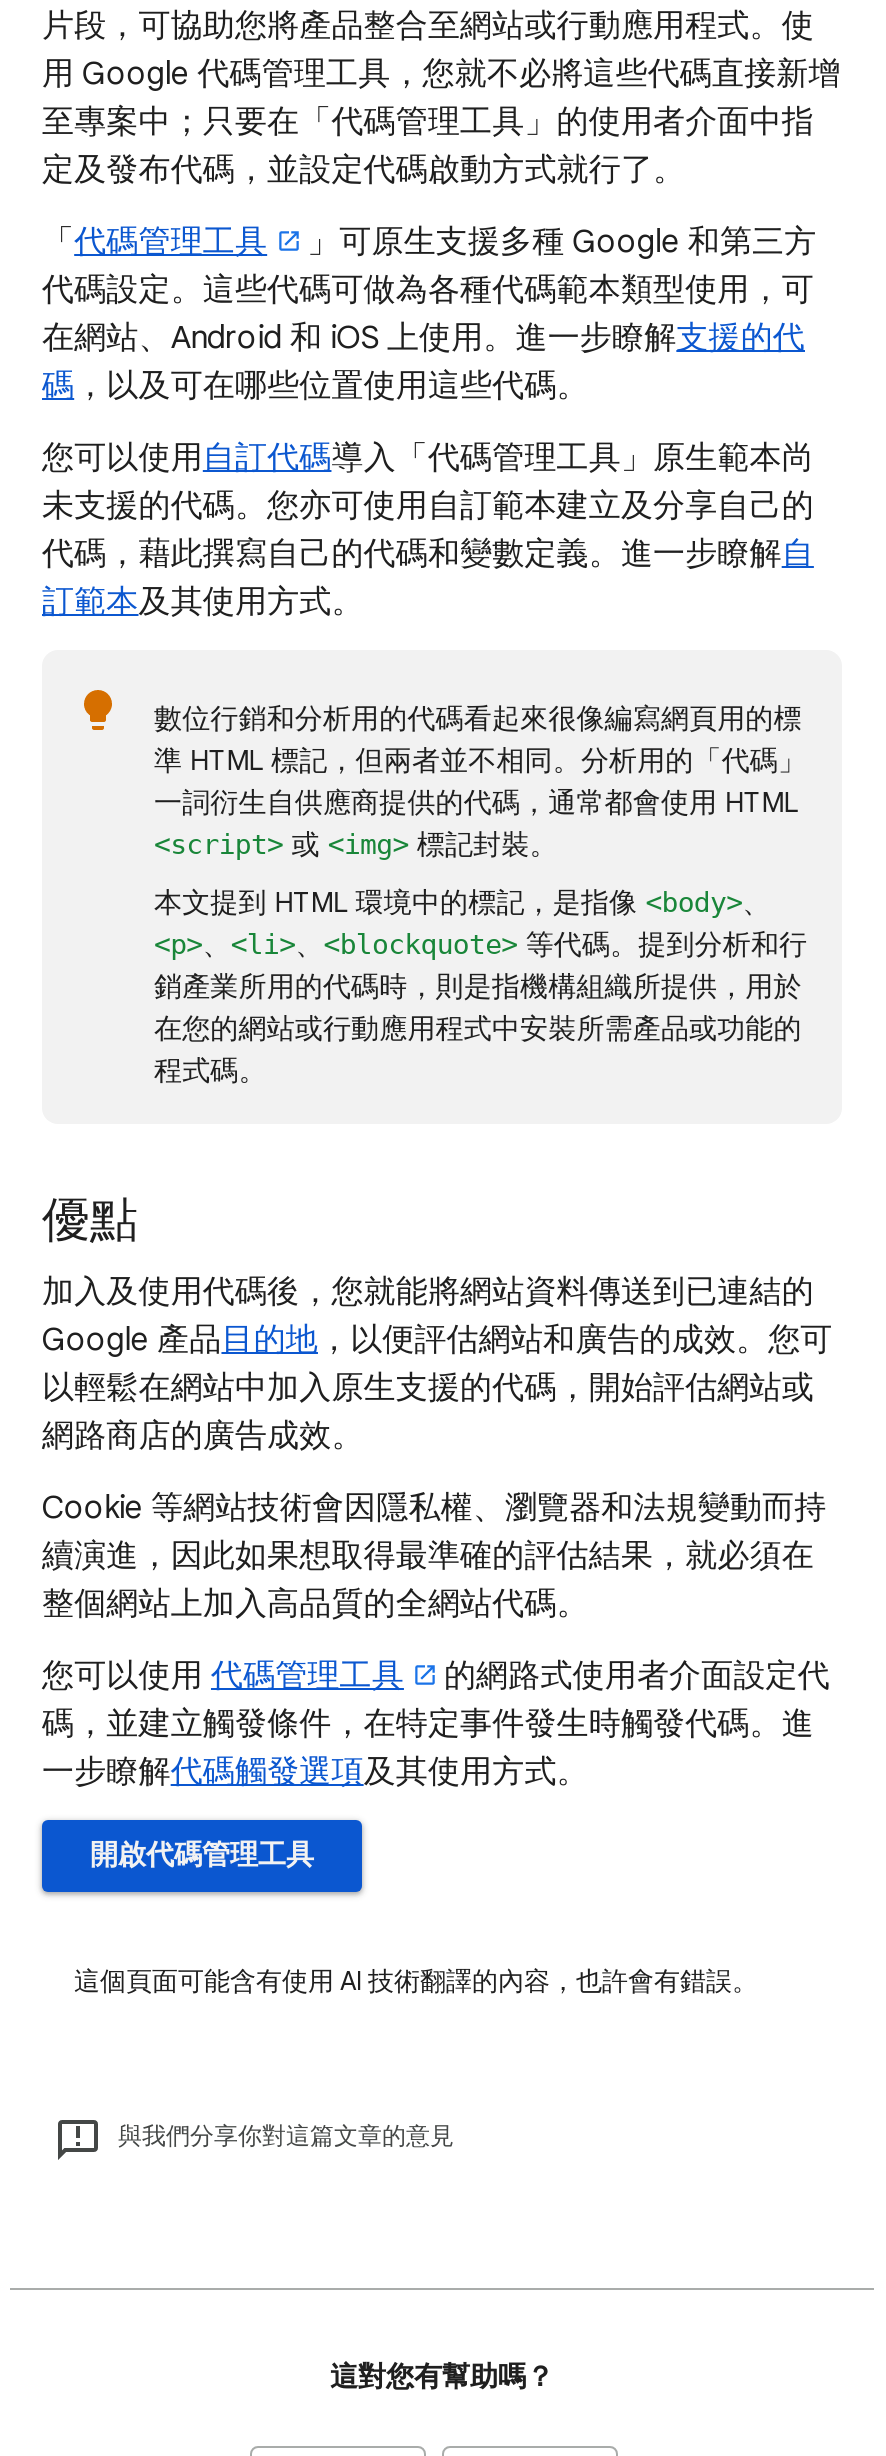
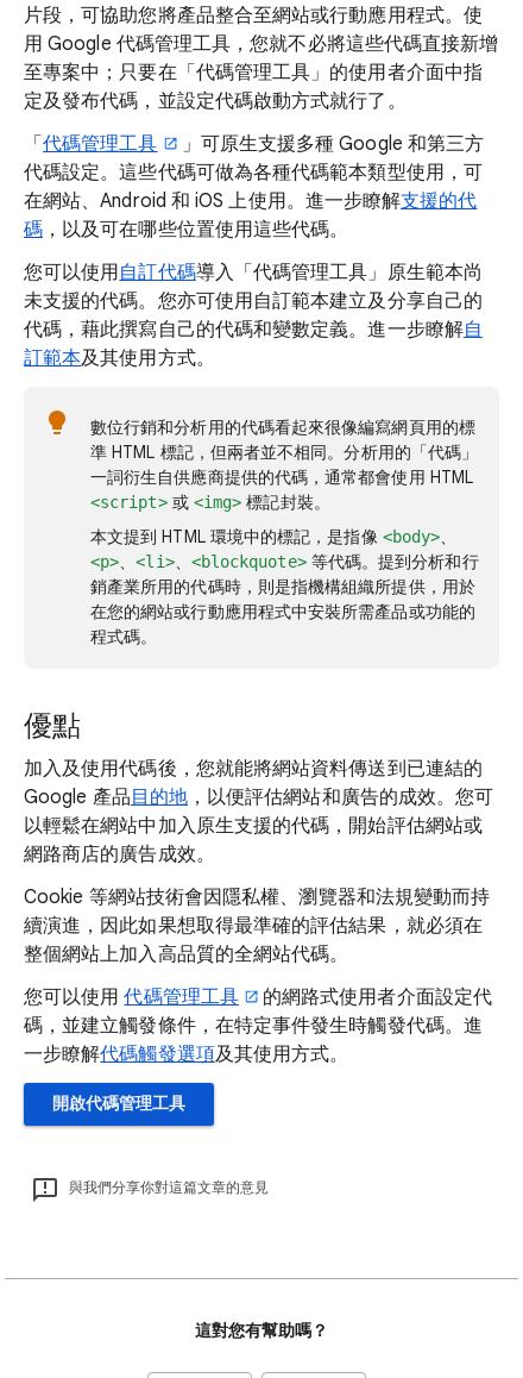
- 這個頁面可能含有使用 AI 技術翻譯的內容，也許會有錯誤。
